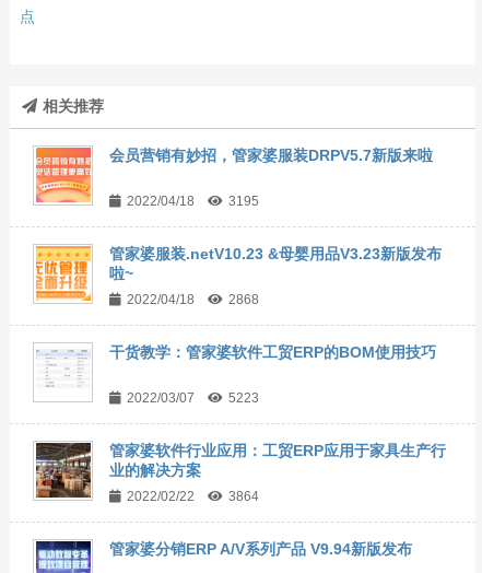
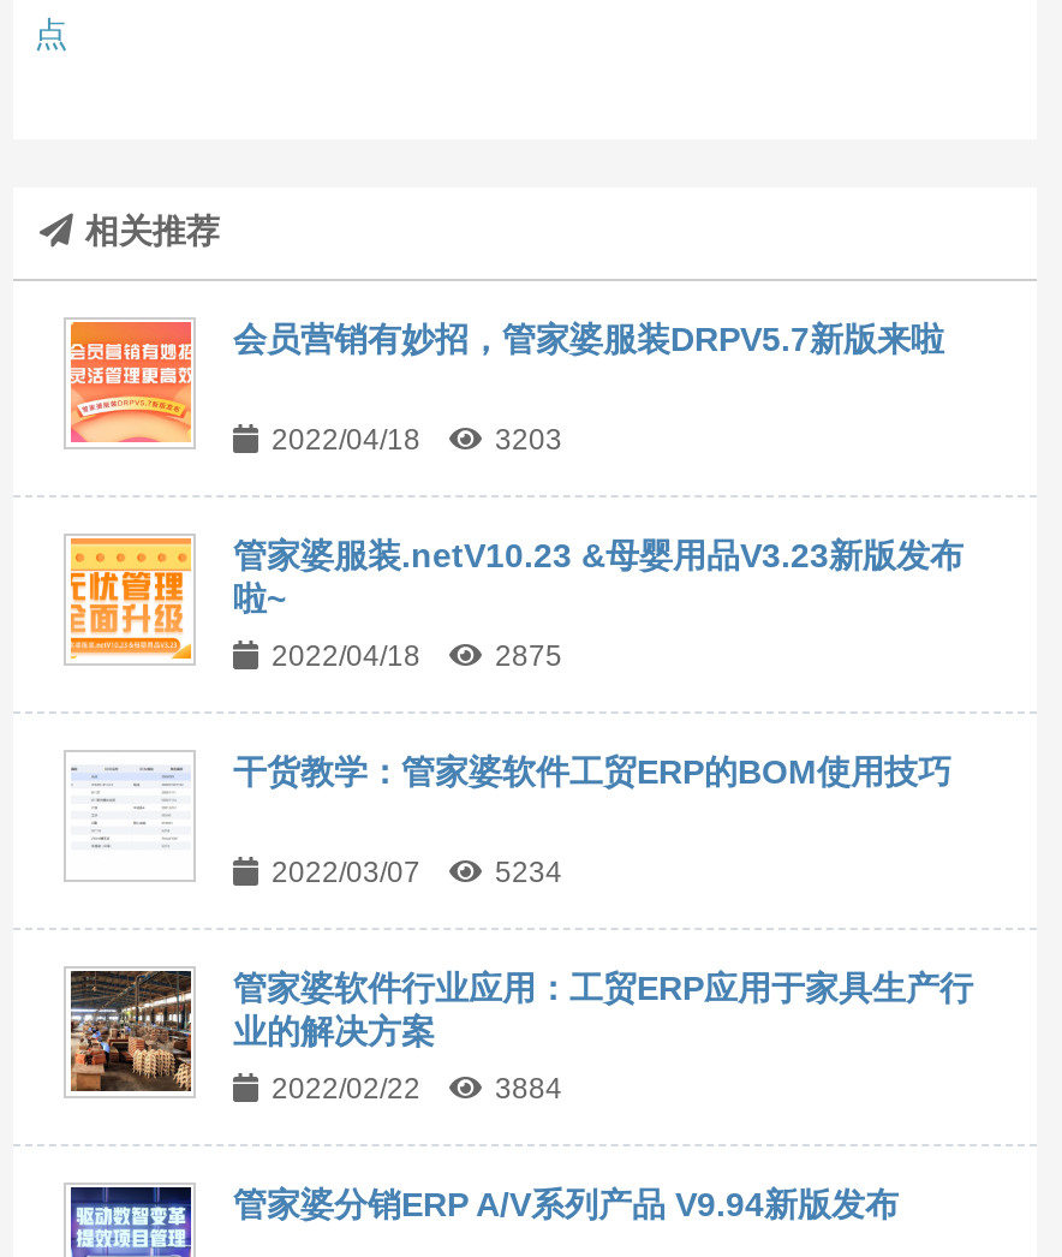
- 3195
+ 3203

- 2868
+ 2875

- 5223
+ 5234

- 3864
+ 3884
